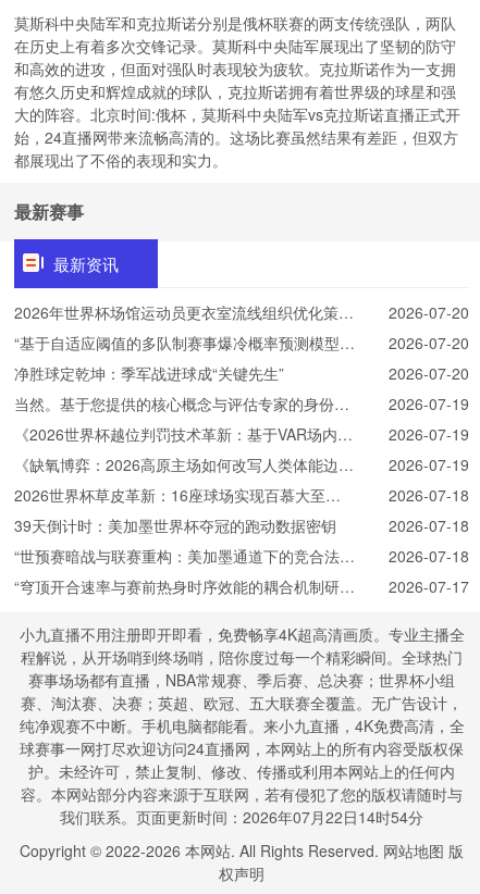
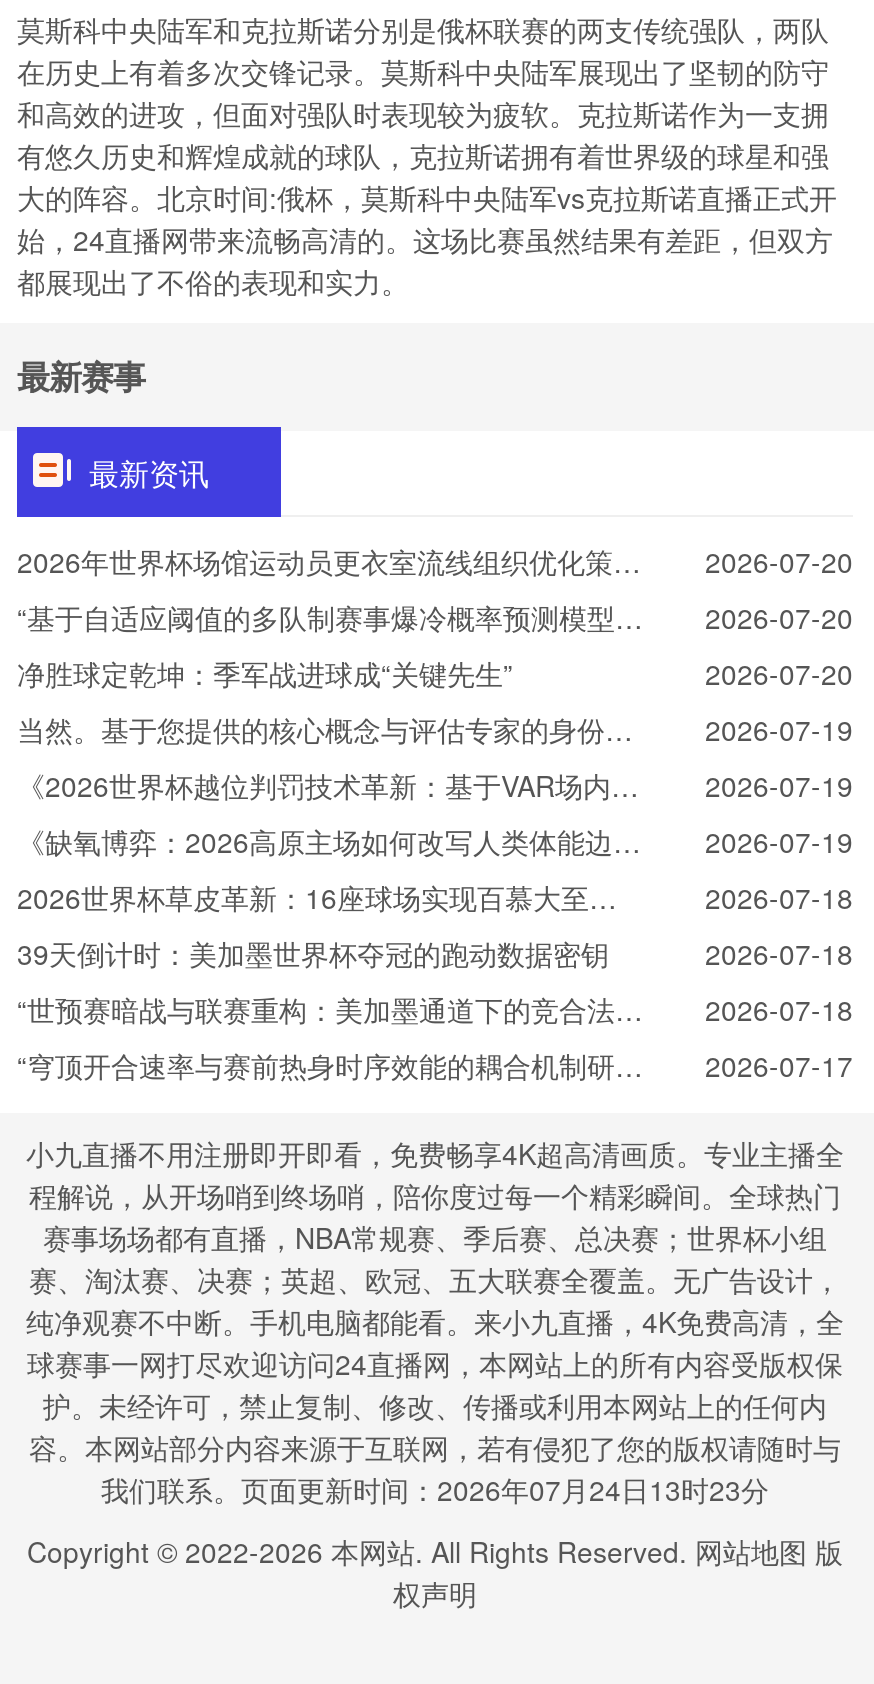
- 我们联系。页面更新时间：2026年07月22日14时54分
+ 我们联系。页面更新时间：2026年07月24日13时23分
